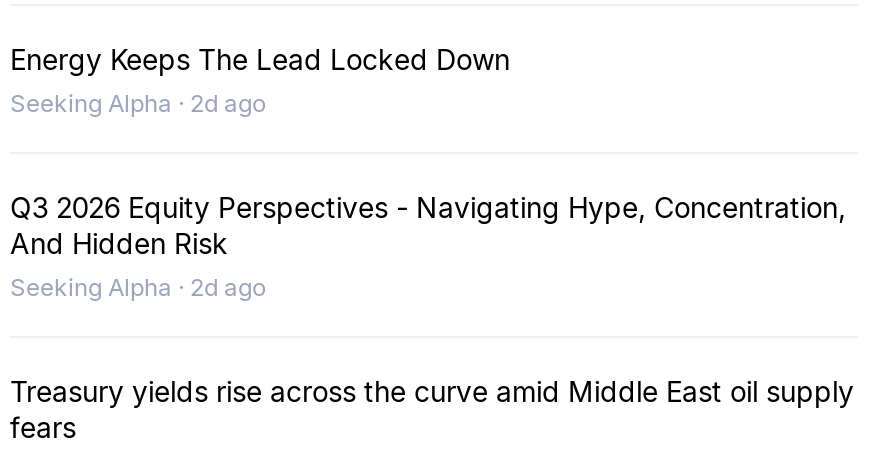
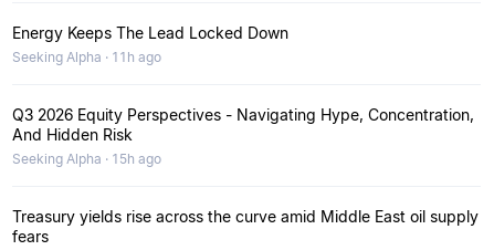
- Seeking Alpha · 2d ago
+ Seeking Alpha · 11h ago

- Seeking Alpha · 2d ago
+ Seeking Alpha · 15h ago
